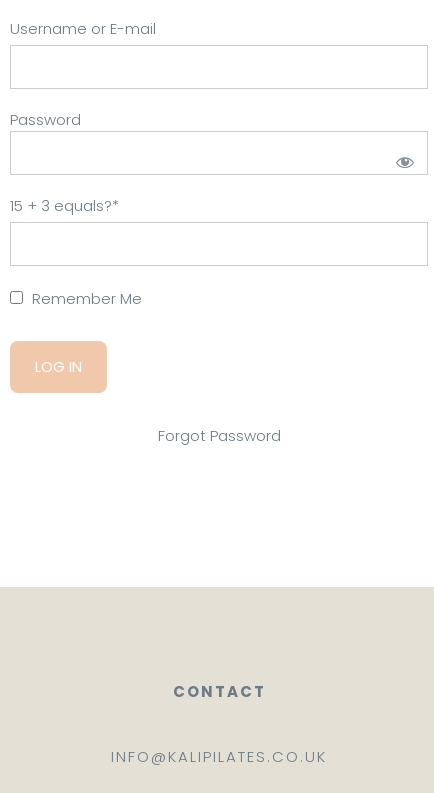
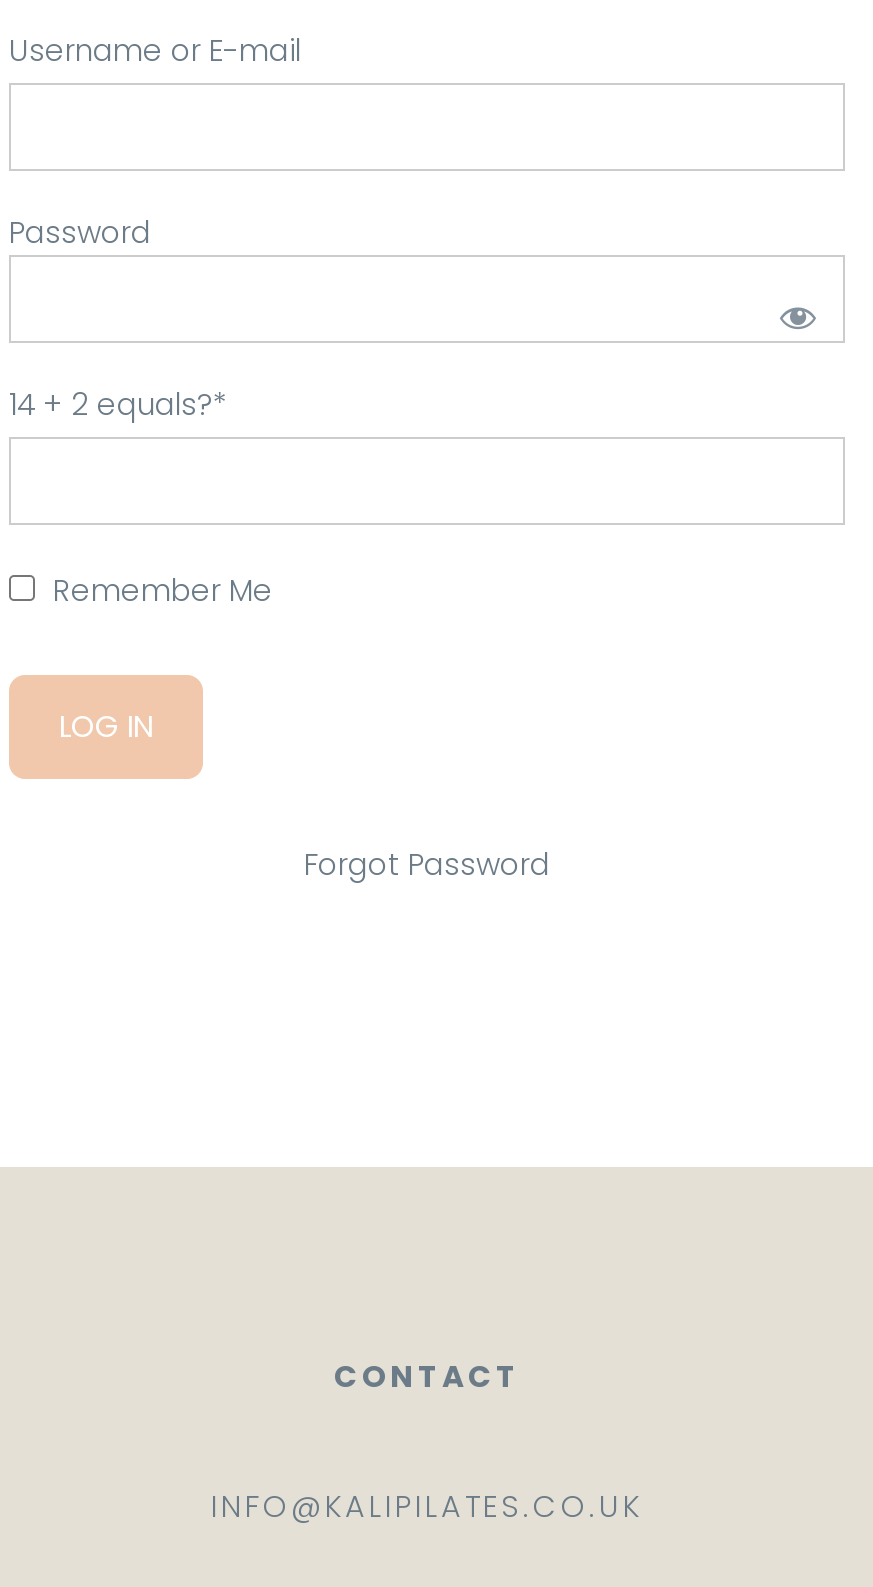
- 15 + 3 equals?*
+ 14 + 2 equals?*
